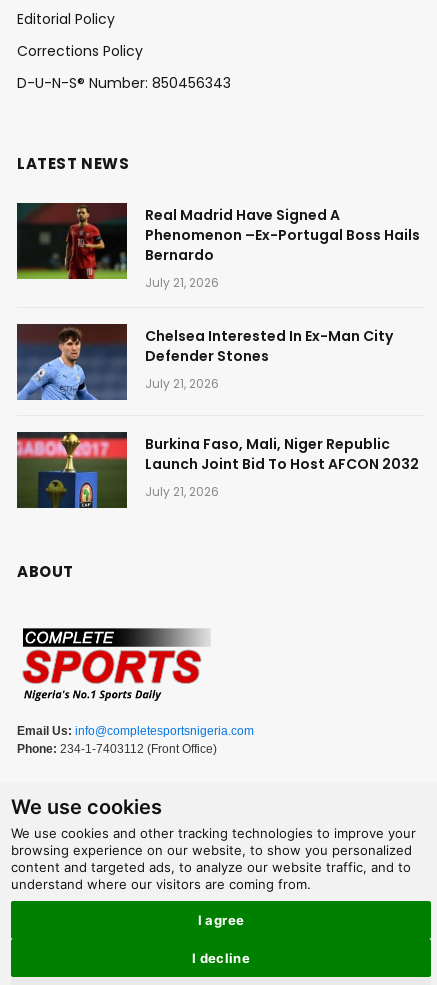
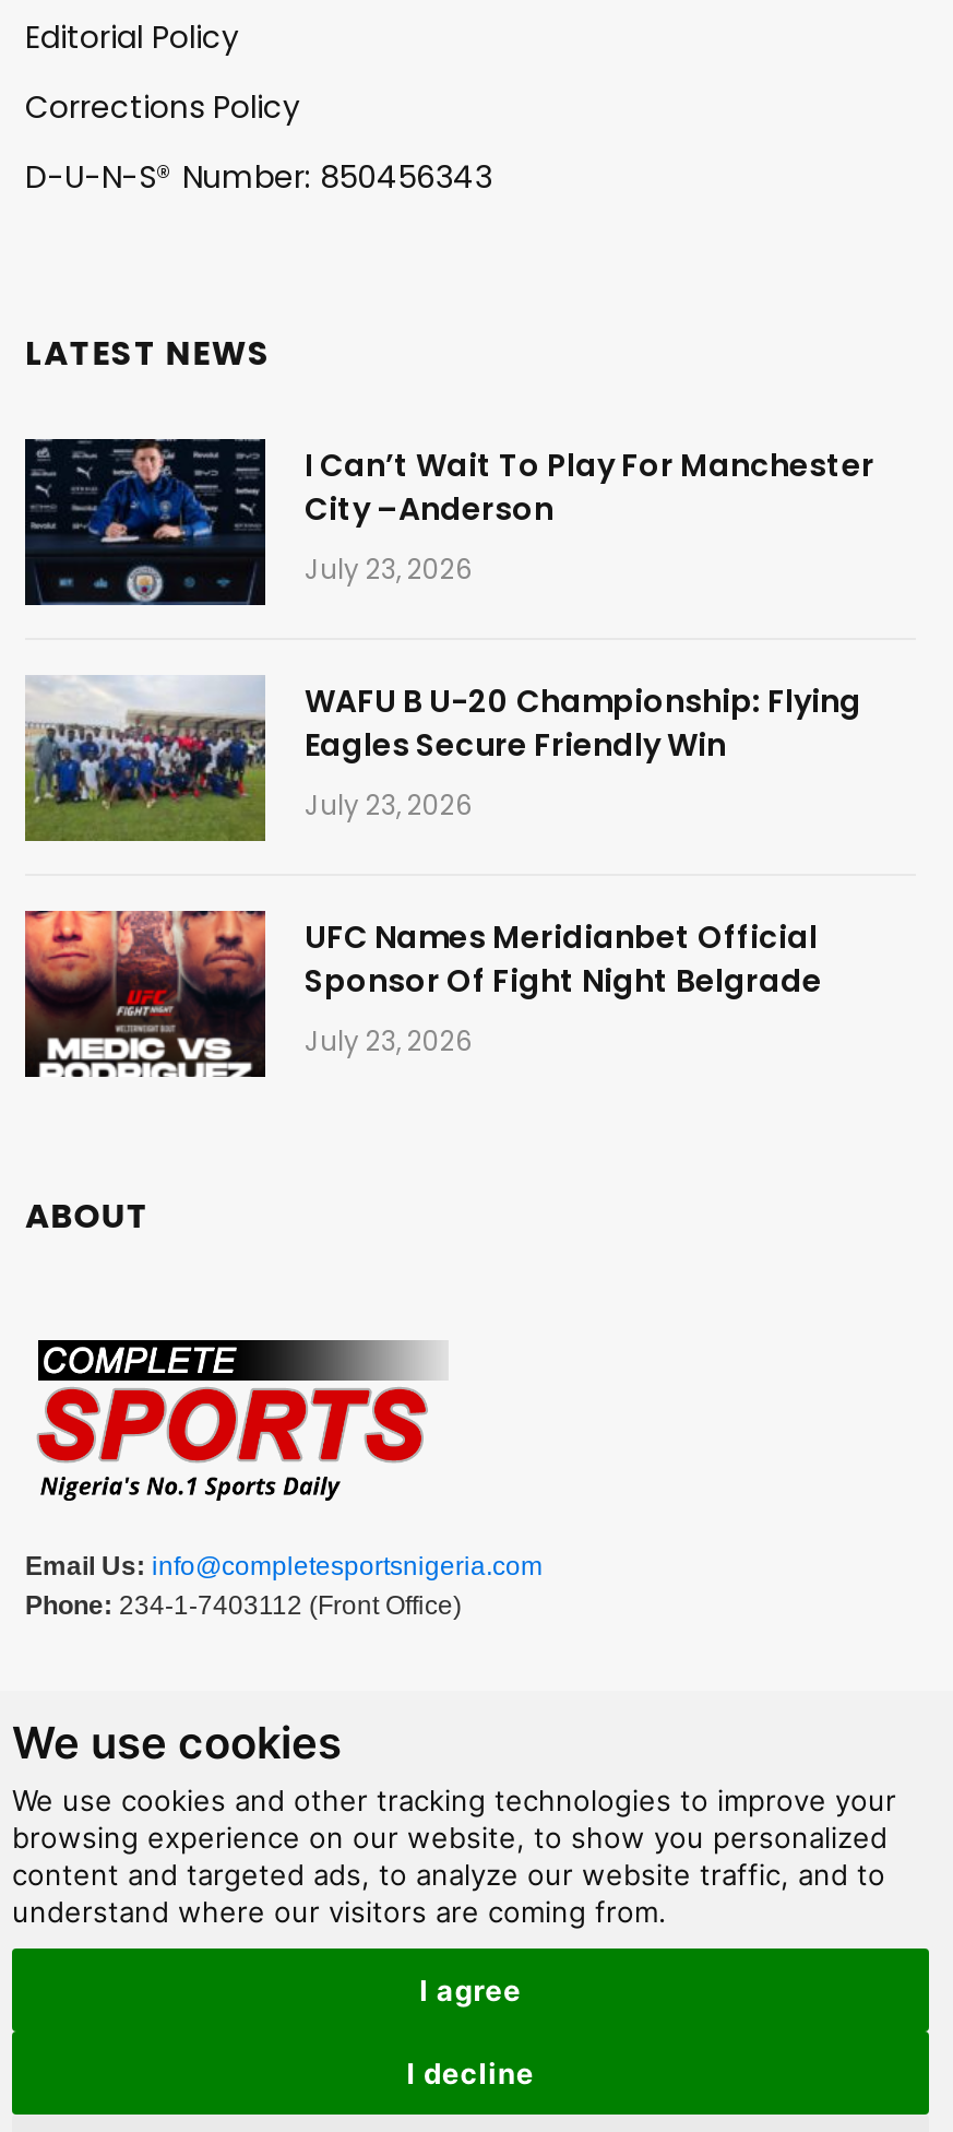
- [image]
- Real Madrid Have Signed A
- Phenomenon –Ex-Portugal Boss Hails
- Bernardo
- July 21, 2026
+ [image]
+ I Can’t Wait To Play For Manchester
+ City –Anderson
+ July 23, 2026

- [image]
- Chelsea Interested In Ex-Man City
- Defender Stones
- July 21, 2026
+ [image]
+ WAFU B U-20 Championship: Flying
+ Eagles Secure Friendly Win
+ July 23, 2026

- [image]
- Burkina Faso, Mali, Niger Republic
- Launch Joint Bid To Host AFCON 2032
- July 21, 2026
+ [image]
+ UFC Names Meridianbet Official
+ Sponsor Of Fight Night Belgrade
+ July 23, 2026
